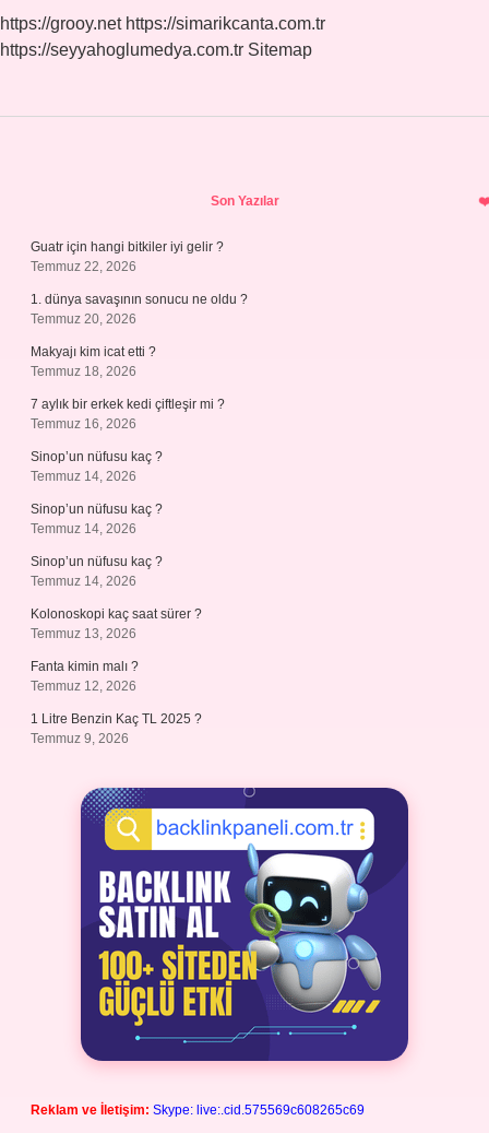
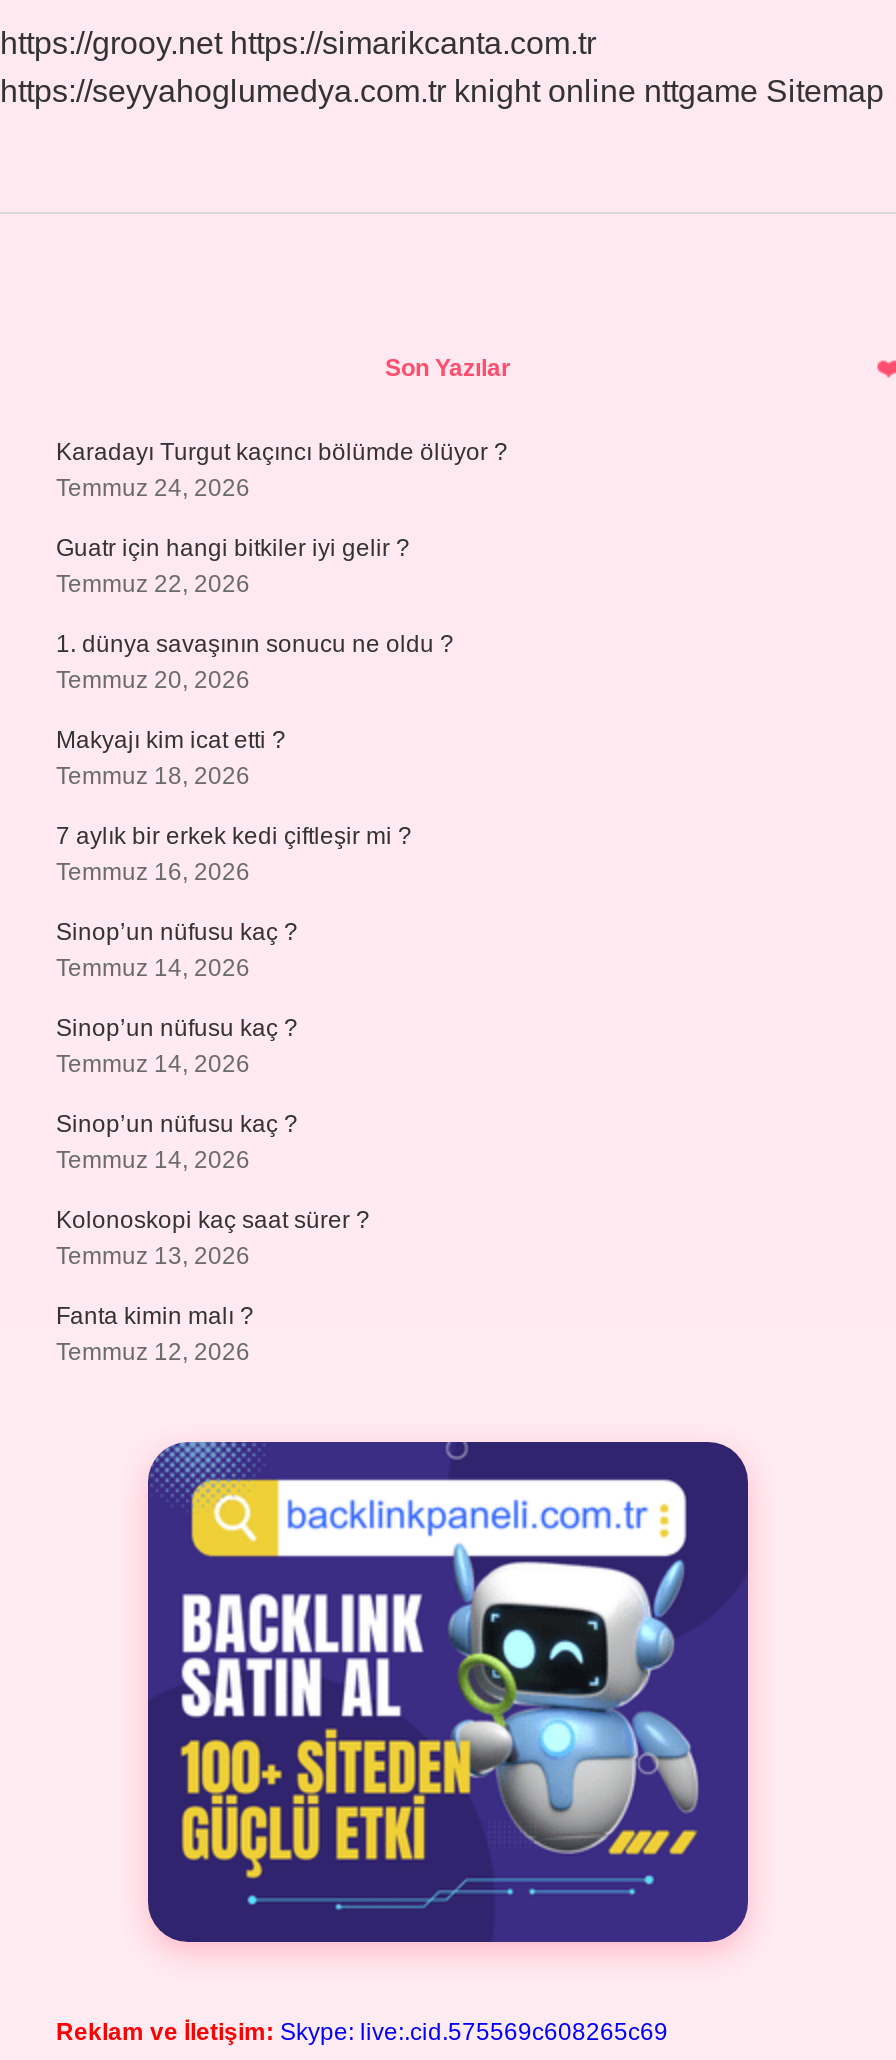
- https://seyyahoglumedya.com.tr Sitemap
+ https://seyyahoglumedya.com.tr knight online nttgame Sitemap

+ Karadayı Turgut kaçıncı bölümde ölüyor ?
+ Temmuz 24, 2026

moved down: Guatr için hangi bitkiler iyi gelir ? | Temmuz 22, 2026 | 1. dünya savaşının sonucu ne oldu ? | ... | Fanta kimin malı ? | Temmuz 12, 2026

- 1 Litre Benzin Kaç TL 2025 ?
- Temmuz 9, 2026
